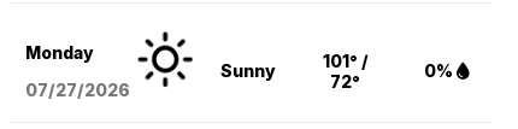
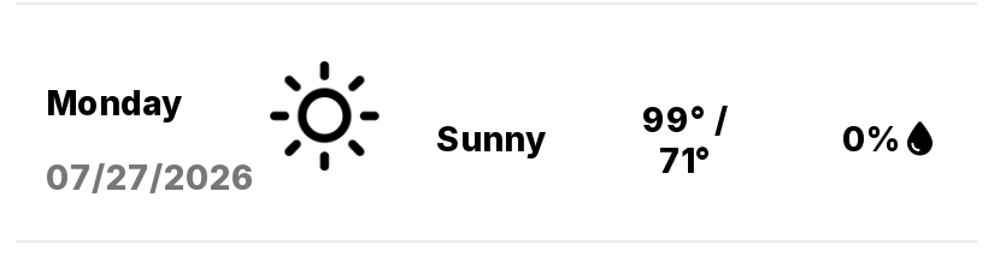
- 101° /
+ 99° /

- 72°
+ 71°
